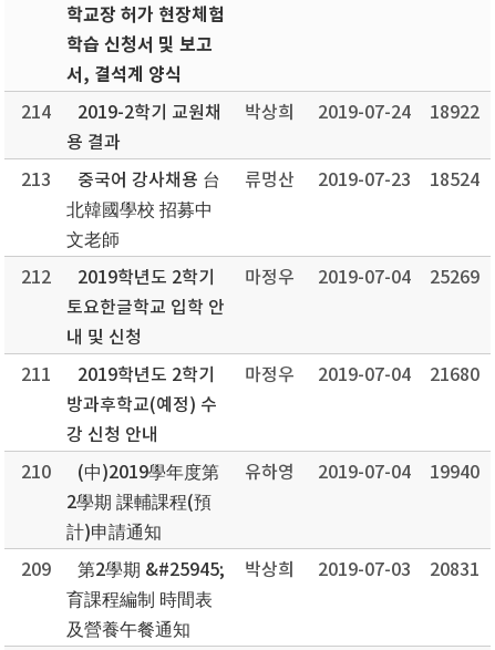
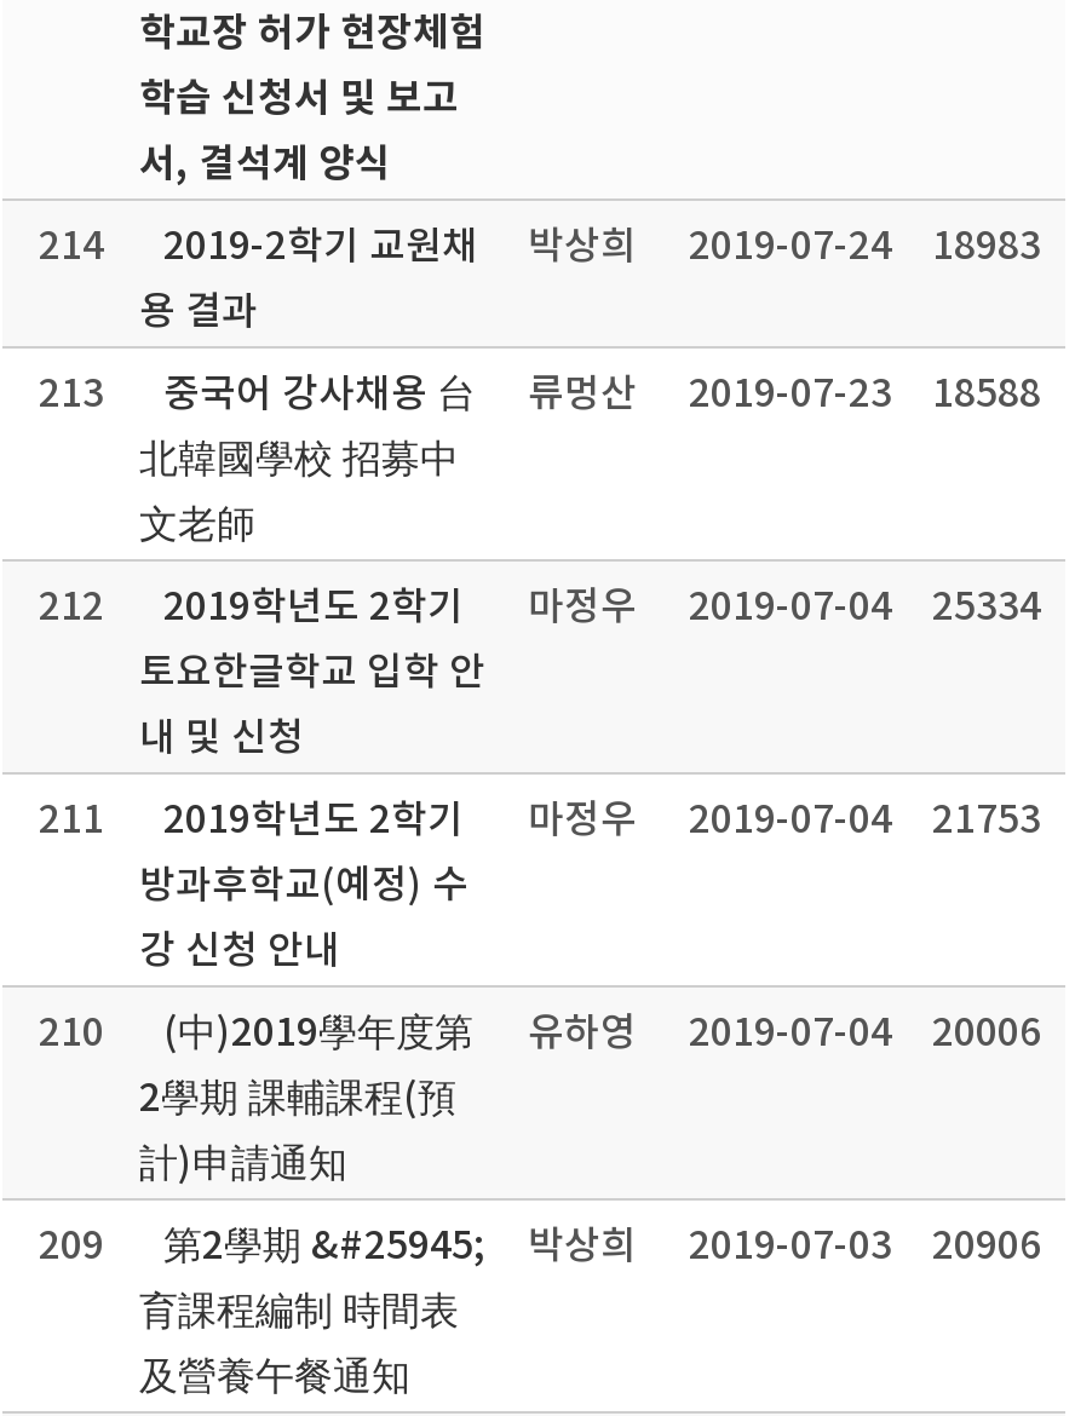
- 214 2019-2학기 교원채 박상희 2019-07-24 18922
+ 214 2019-2학기 교원채 박상희 2019-07-24 18983

- 213 중국어 강사채용 台 류멍산 2019-07-23 18524
+ 213 중국어 강사채용 台 류멍산 2019-07-23 18588

- 212 2019학년도 2학기 마정우 2019-07-04 25269
+ 212 2019학년도 2학기 마정우 2019-07-04 25334

- 211 2019학년도 2학기 마정우 2019-07-04 21680
+ 211 2019학년도 2학기 마정우 2019-07-04 21753

- 210 (中)2019學年度第 유하영 2019-07-04 19940
+ 210 (中)2019學年度第 유하영 2019-07-04 20006

- 209 第2學期 &#25945; 박상희 2019-07-03 20831
+ 209 第2學期 &#25945; 박상희 2019-07-03 20906
